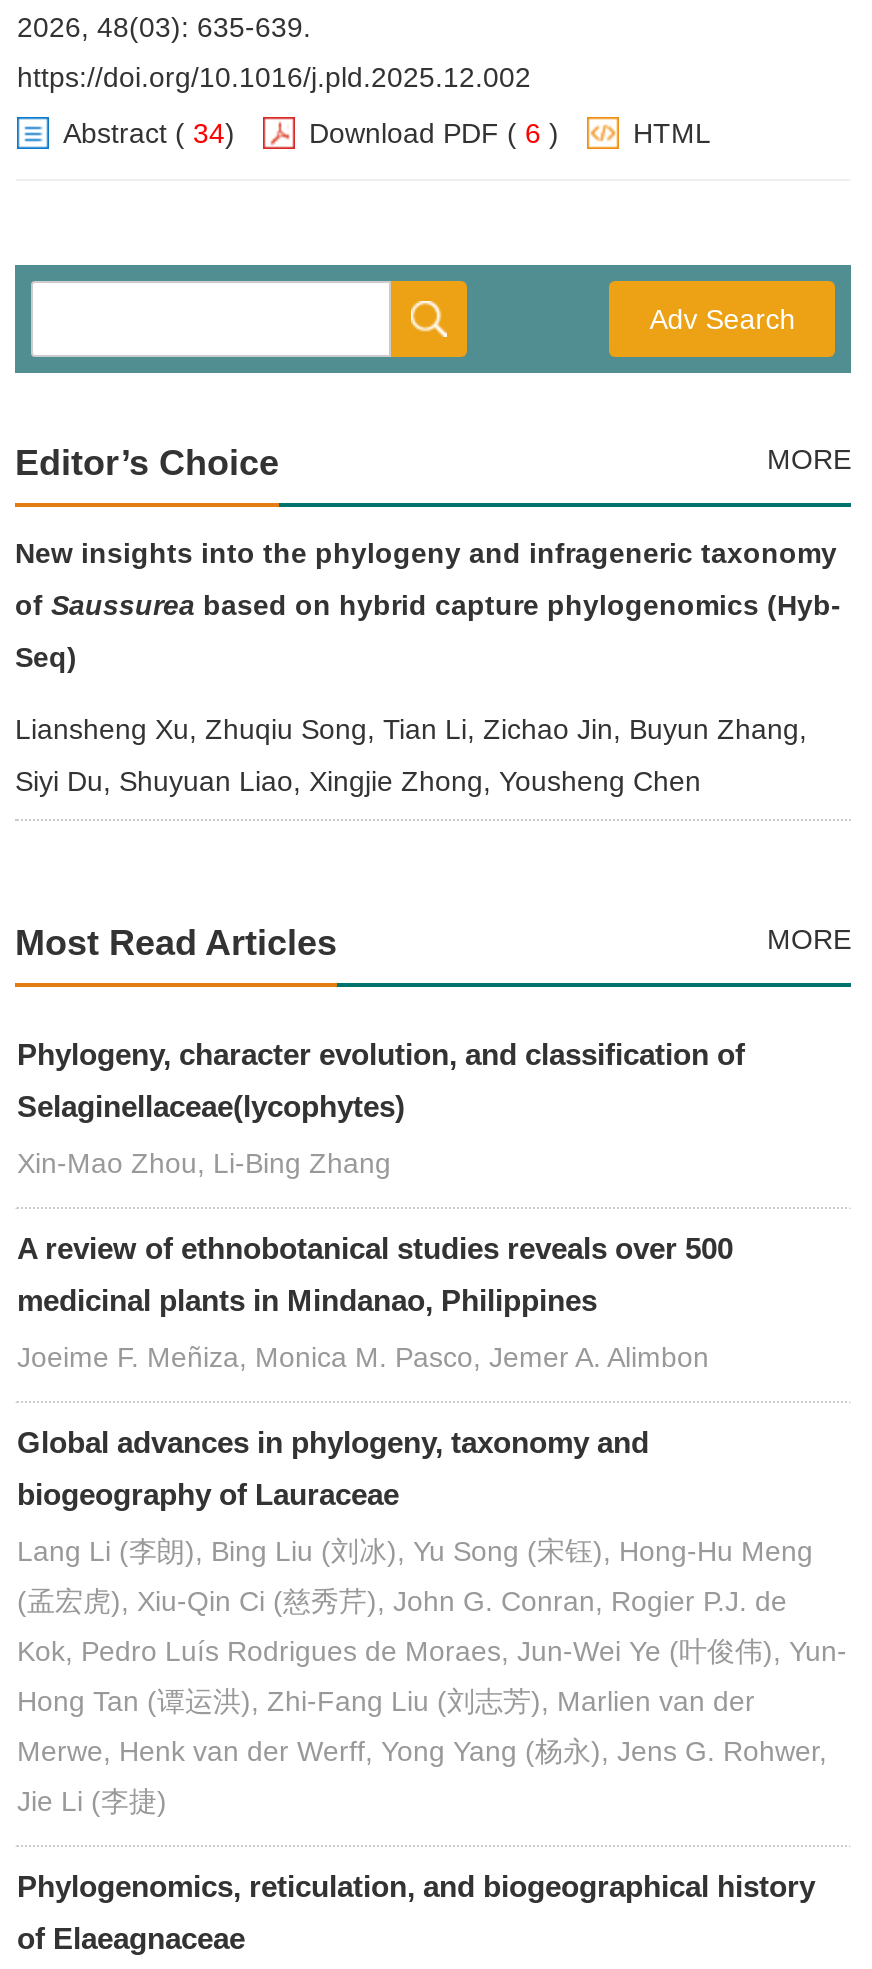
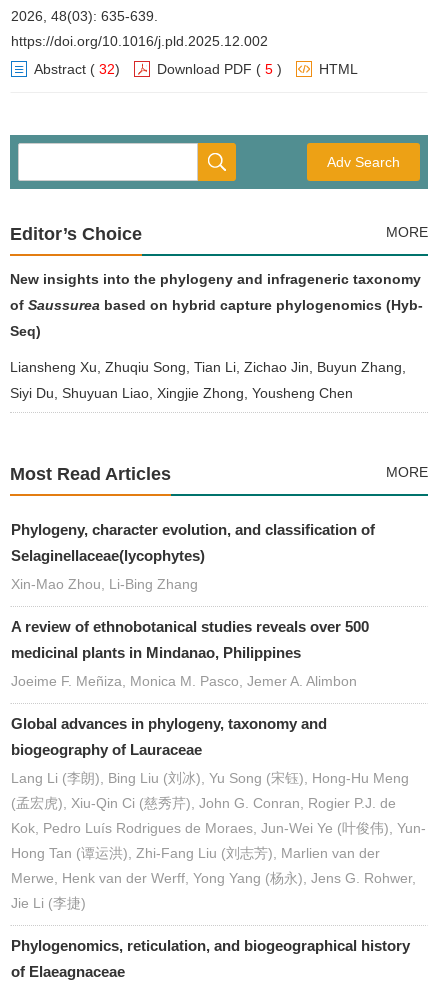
- Abstract (34)
+ Abstract (32)

- Download PDF (6)
+ Download PDF (5)
